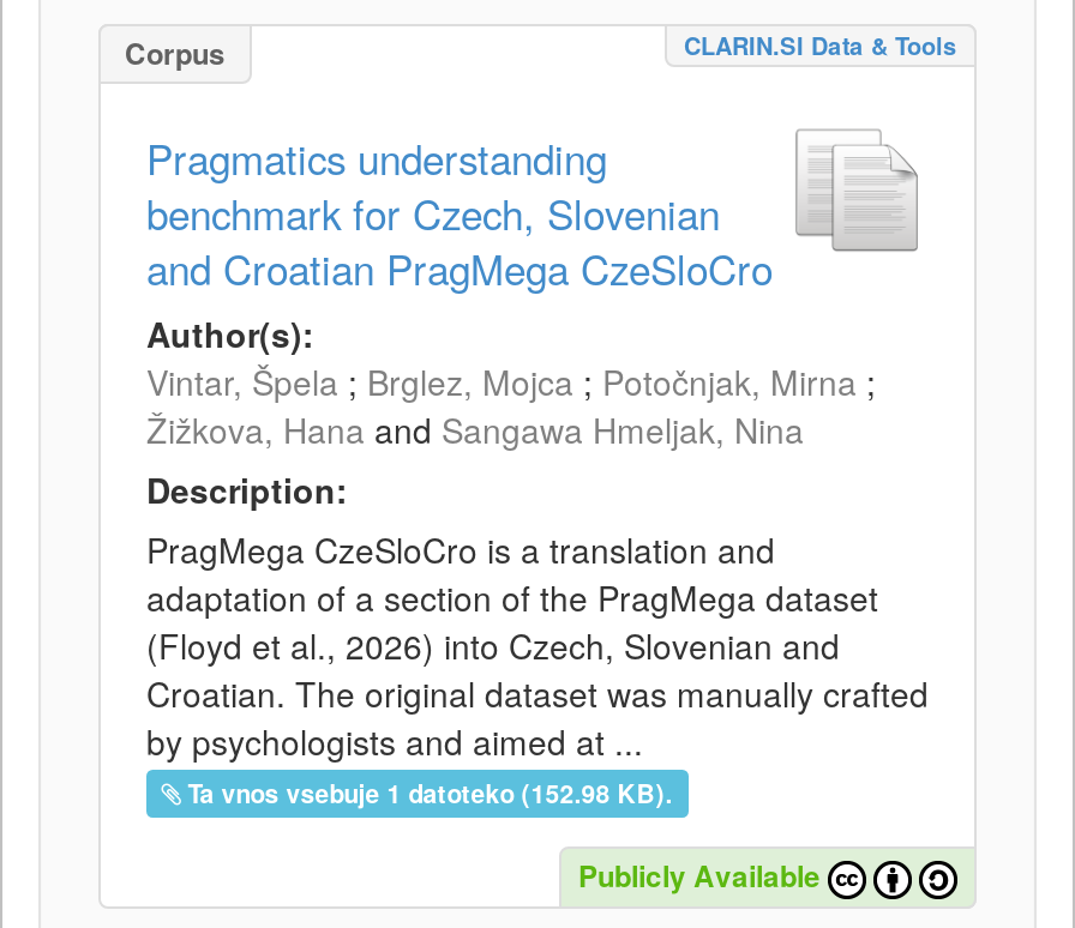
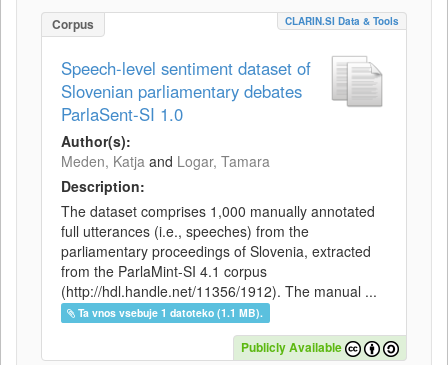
- Pragmatics understanding
- benchmark for Czech, Slovenian
- and Croatian PragMega CzeSloCro
+ Speech-level sentiment dataset of
+ Slovenian parliamentary debates
+ ParlaSent-SI 1.0

- Vintar, Špela ; Brglez, Mojca ; Potočnjak, Mirna ;
- Žižkova, Hana and Sangawa Hmeljak, Nina
+ Meden, Katja and Logar, Tamara

- PragMega CzeSloCro is a translation and
- adaptation of a section of the PragMega dataset
- (Floyd et al., 2026) into Czech, Slovenian and
- Croatian. The original dataset was manually crafted
- by psychologists and aimed at ...
- Ta vnos vsebuje 1 datoteko (152.98 KB).
+ The dataset comprises 1,000 manually annotated
+ full utterances (i.e., speeches) from the
+ parliamentary proceedings of Slovenia, extracted
+ from the ParlaMint-SI 4.1 corpus
+ (http://hdl.handle.net/11356/1912). The manual ...
+ Ta vnos vsebuje 1 datoteko (1.1 MB).
